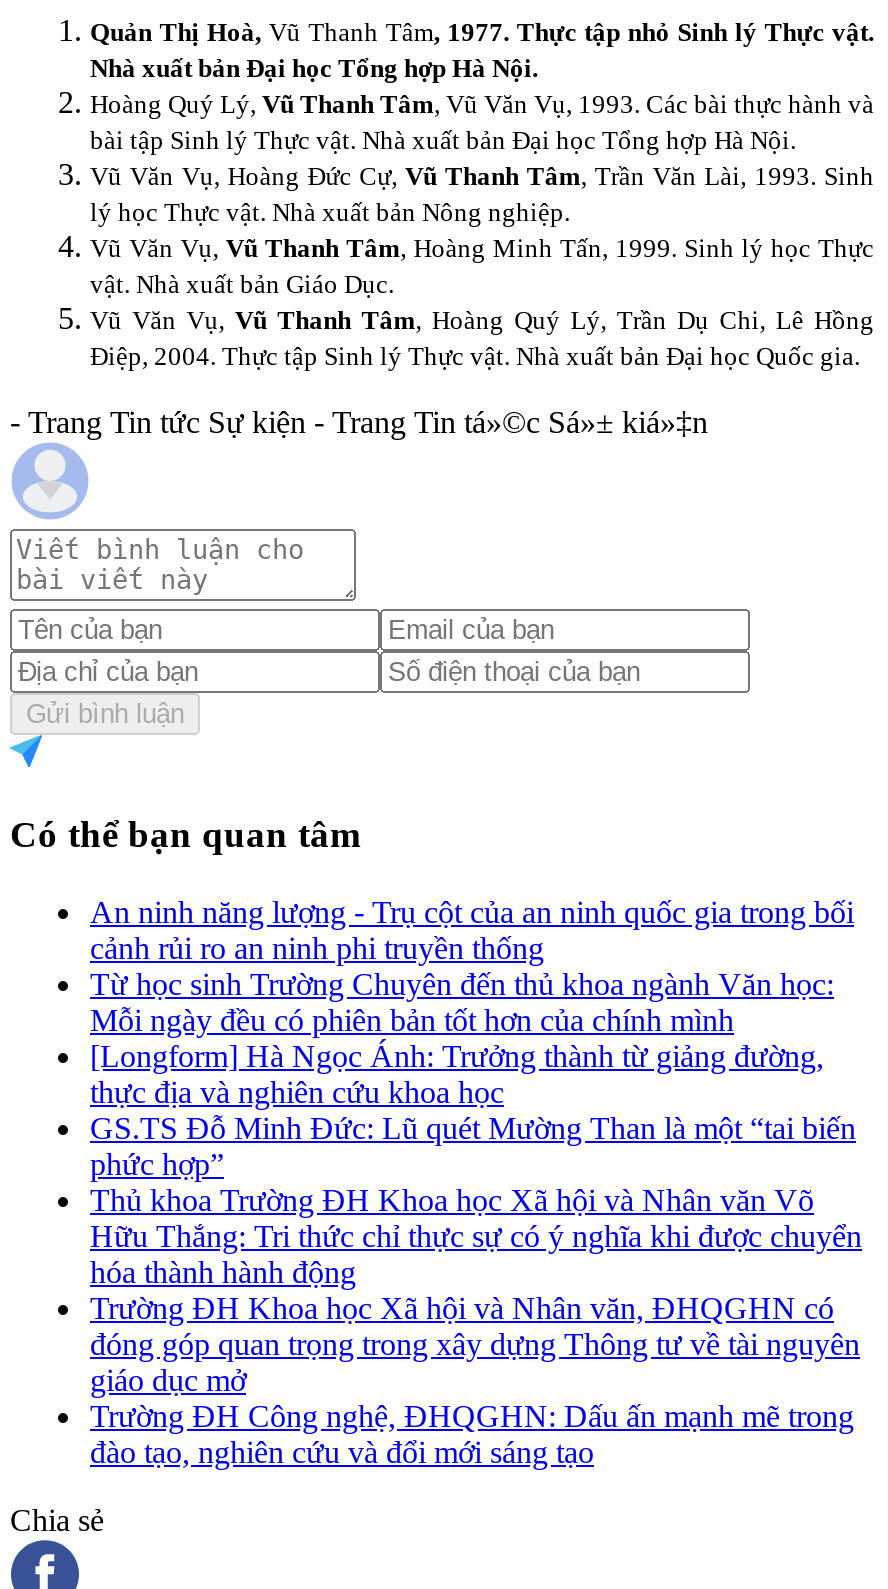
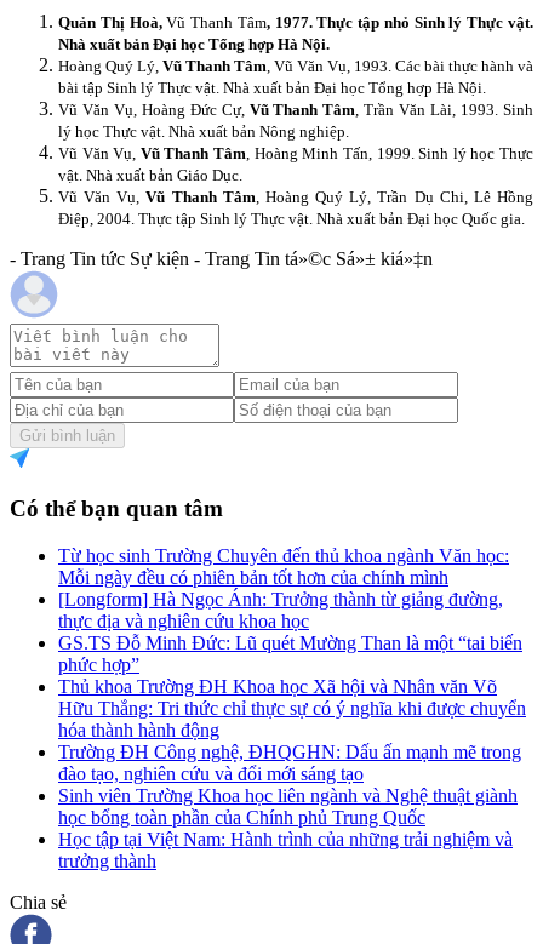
- An ninh năng lượng - Trụ cột của an ninh quốc gia trong bối
- cảnh rủi ro an ninh phi truyền thống

moved up: Từ học sinh Trường Chuyên đến thủ khoa ngành Văn học: | Mỗi ngày đều có phiên bản tốt hơn của chính mình | [Longform] Hà Ngọc Ánh: Trưởng thành từ giảng đường, | ... | Hữu Thắng: Tri thức chỉ thực sự có ý nghĩa khi được chuyển | hóa thành hành động

- Trường ĐH Khoa học Xã hội và Nhân văn, ĐHQGHN có
- đóng góp quan trọng trong xây dựng Thông tư về tài nguyên
- giáo dục mở

moved up: Trường ĐH Công nghệ, ĐHQGHN: Dấu ấn mạnh mẽ trong | đào tạo, nghiên cứu và đổi mới sáng tạo

+ Sinh viên Trường Khoa học liên ngành và Nghệ thuật giành
+ học bổng toàn phần của Chính phủ Trung Quốc
+ Học tập tại Việt Nam: Hành trình của những trải nghiệm và
+ trưởng thành
